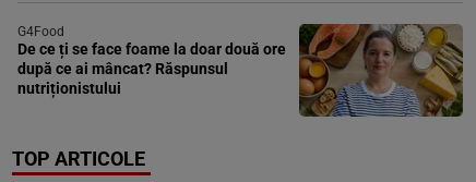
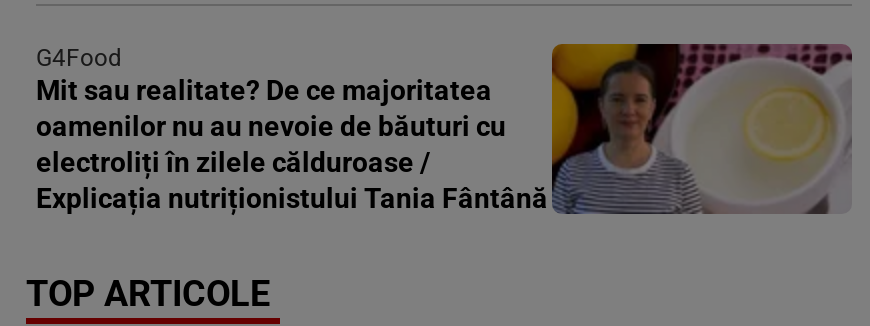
- [image]
- De ce ți se face foame la doar două ore
- după ce ai mâncat? Răspunsul
- nutriționistului
+ [image]
+ Mit sau realitate? De ce majoritatea
+ oamenilor nu au nevoie de băuturi cu
+ electroliți în zilele călduroase /
+ Explicația nutriționistului Tania Fântână
